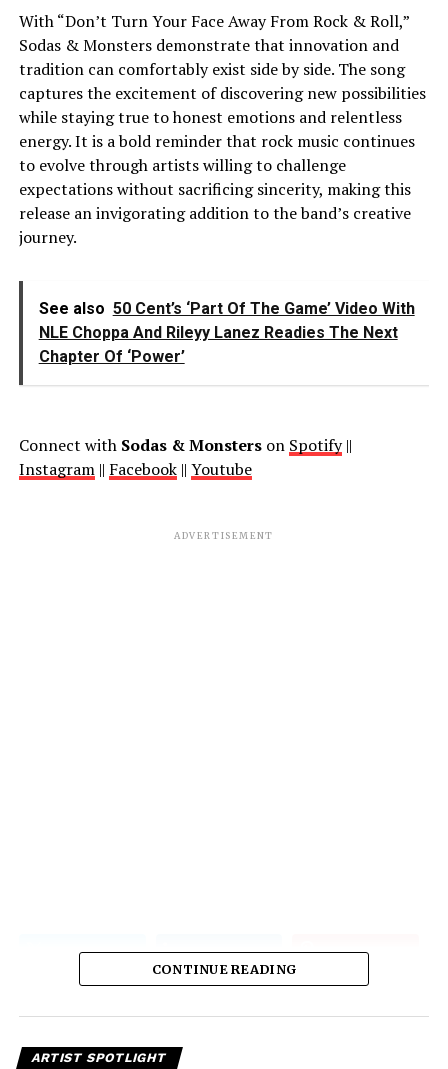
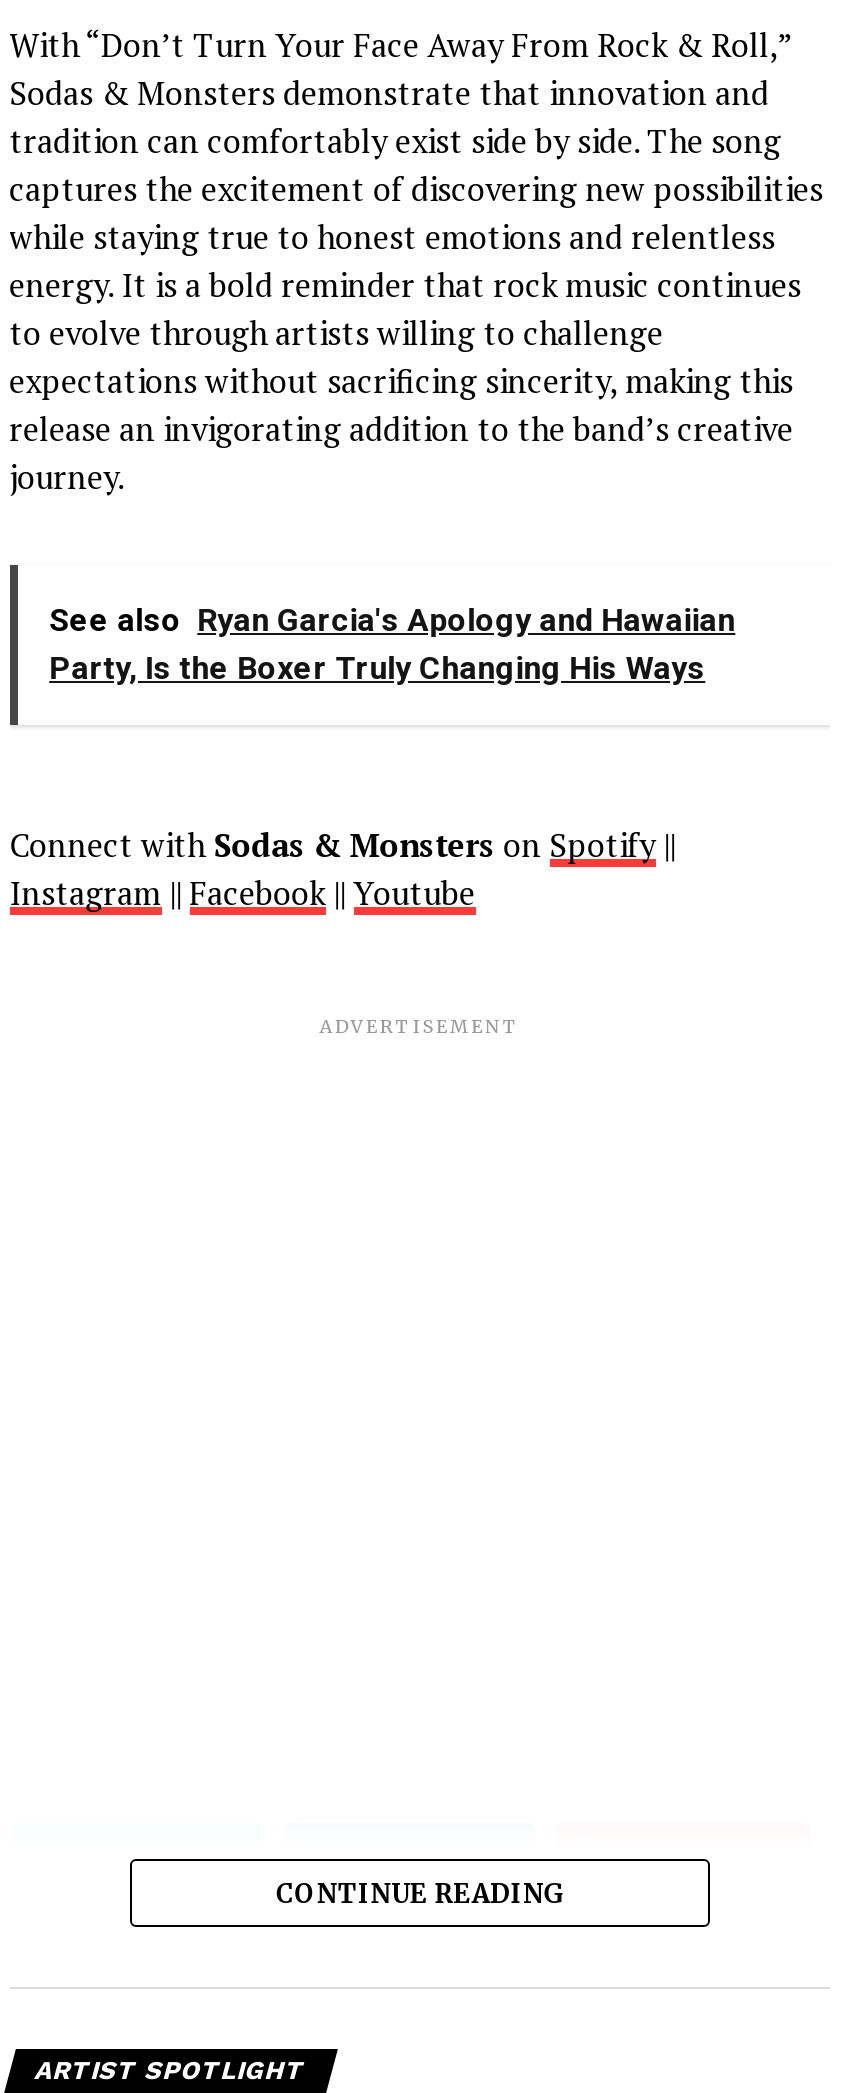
- See also 50 Cent’s ‘Part Of The Game’ Video With
- NLE Choppa And Rileyy Lanez Readies The Next
- Chapter Of ‘Power’
+ See also Ryan Garcia's Apology and Hawaiian
+ Party, Is the Boxer Truly Changing His Ways
